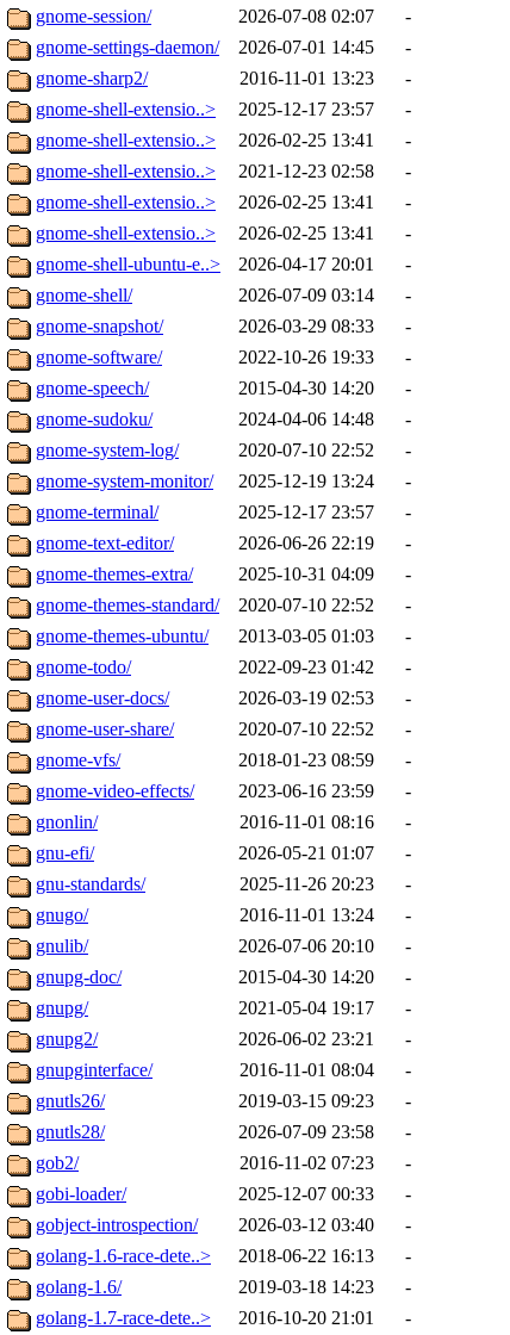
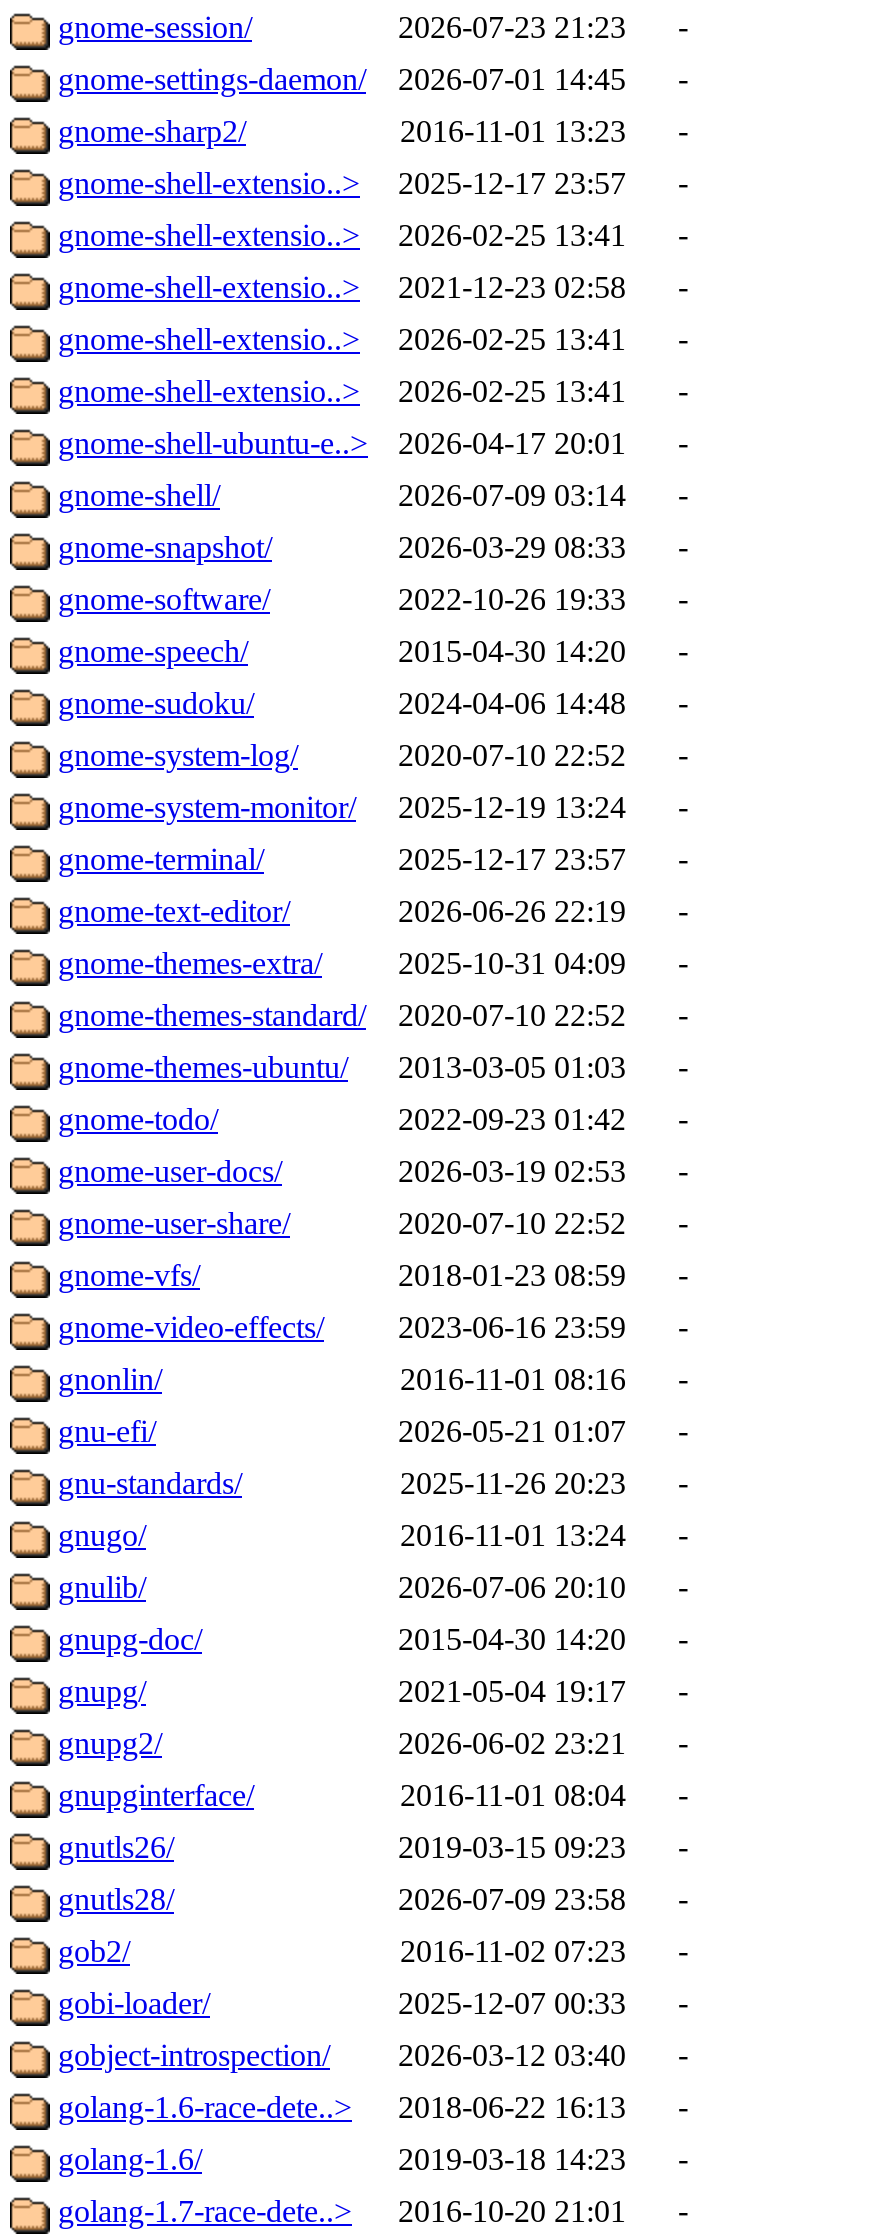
- 2026-07-08 02:07
+ 2026-07-23 21:23
